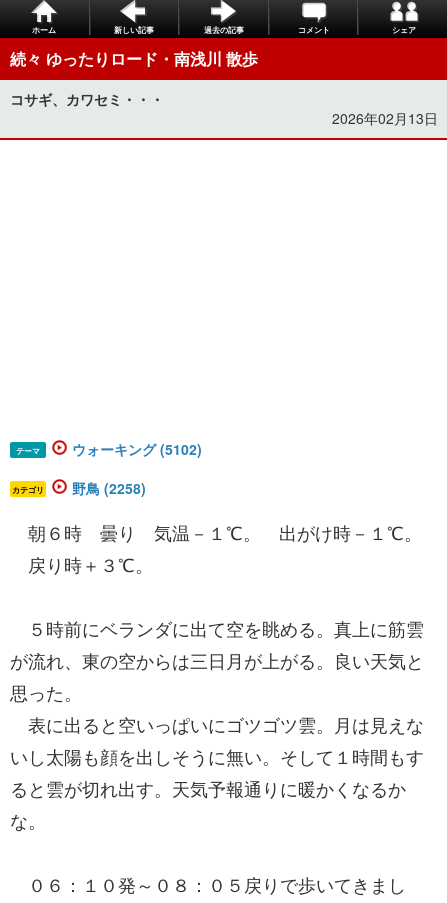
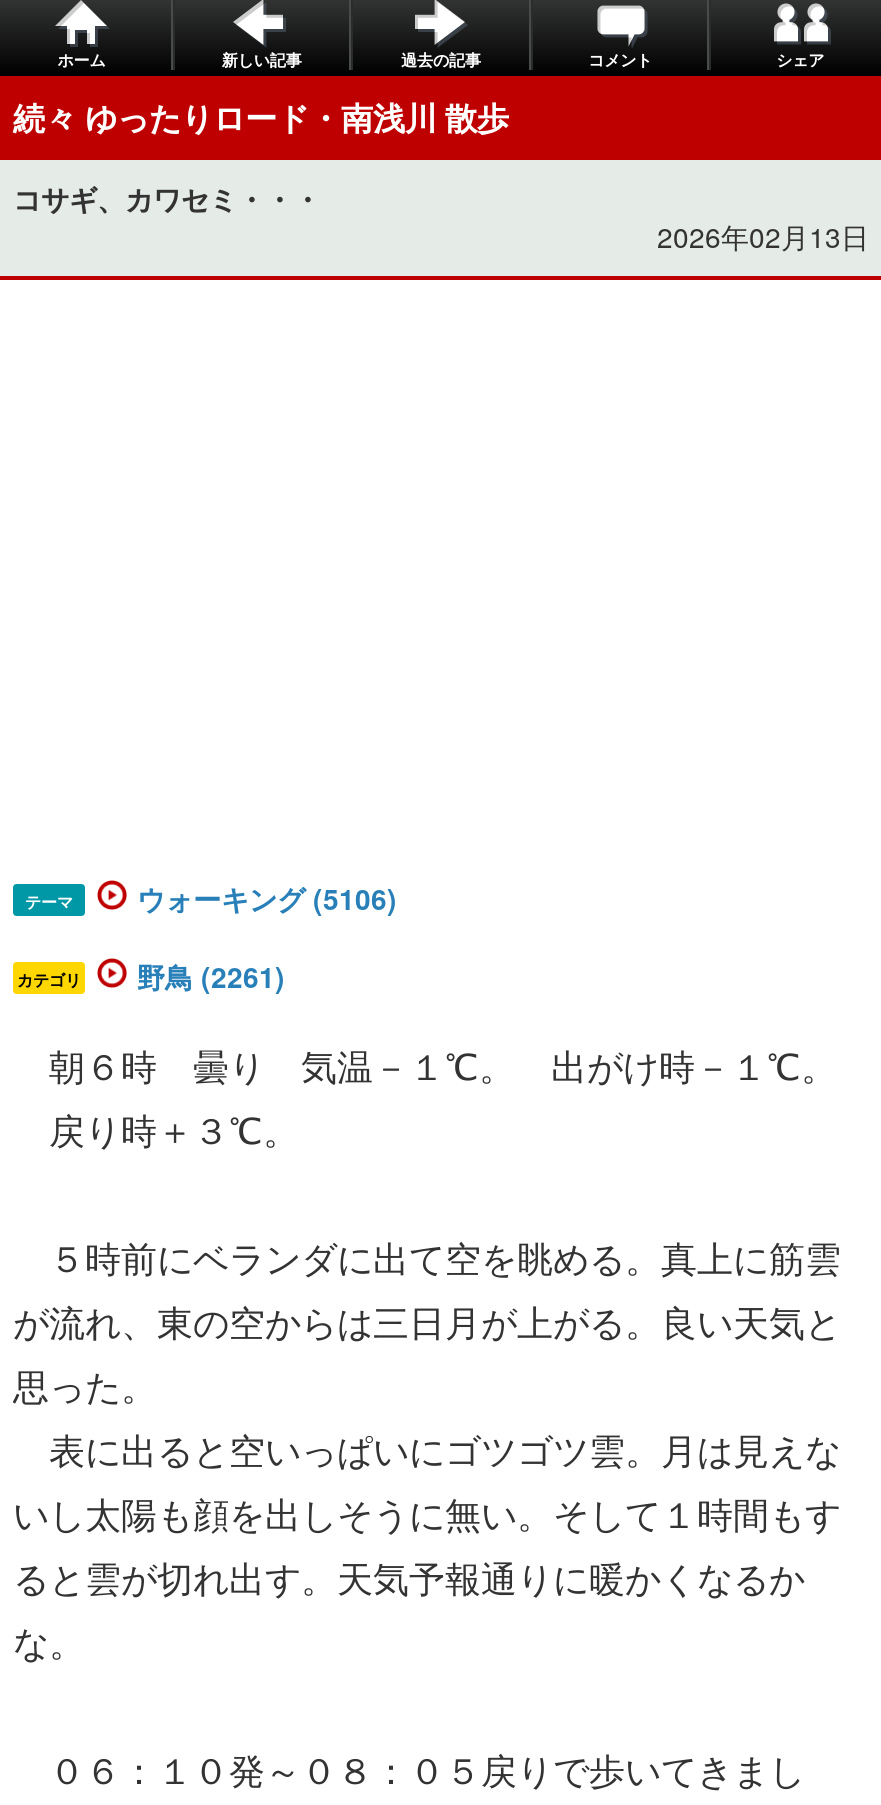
- ウォーキング (5102)
+ ウォーキング (5106)

- 野鳥 (2258)
+ 野鳥 (2261)
